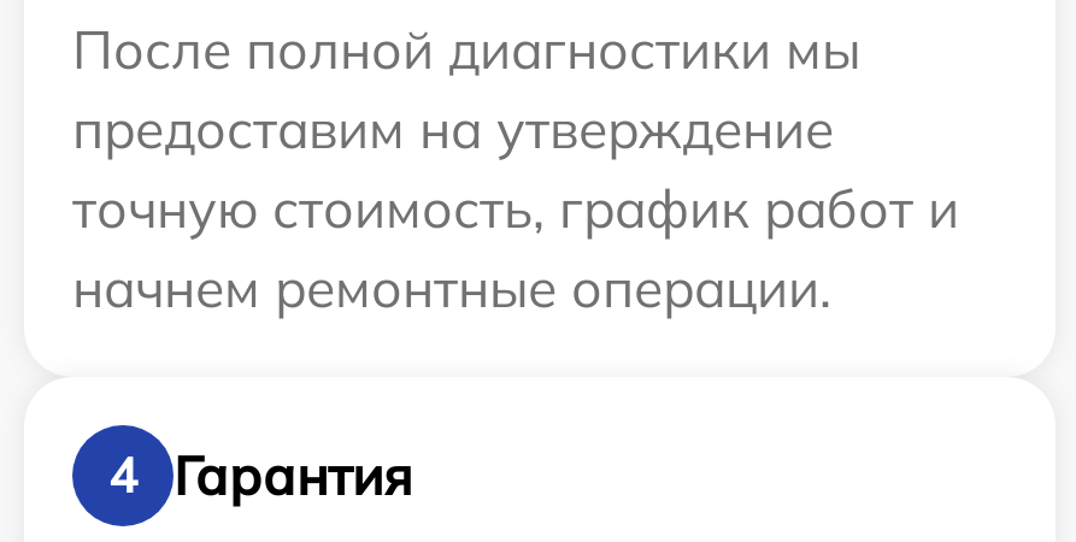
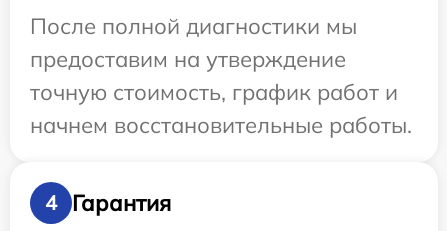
- начнем ремонтные операции.
+ начнем восстановительные работы.
